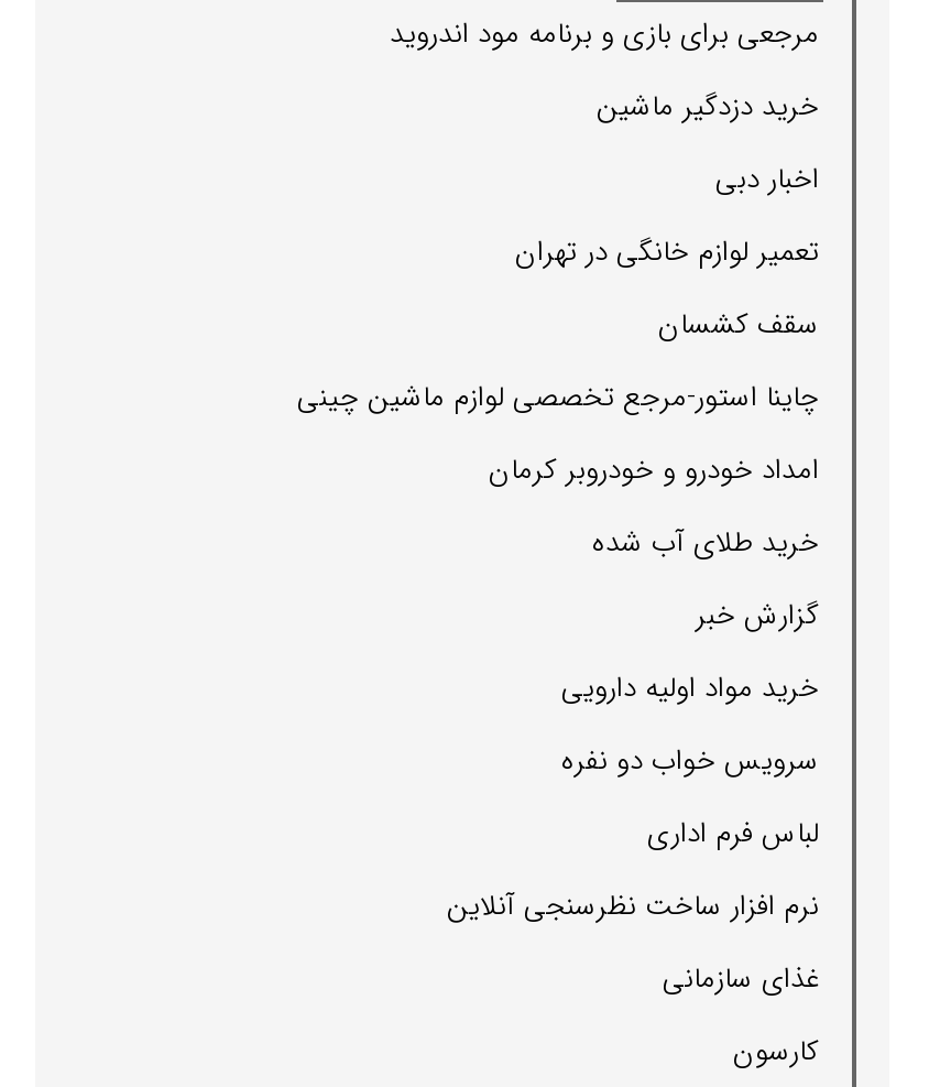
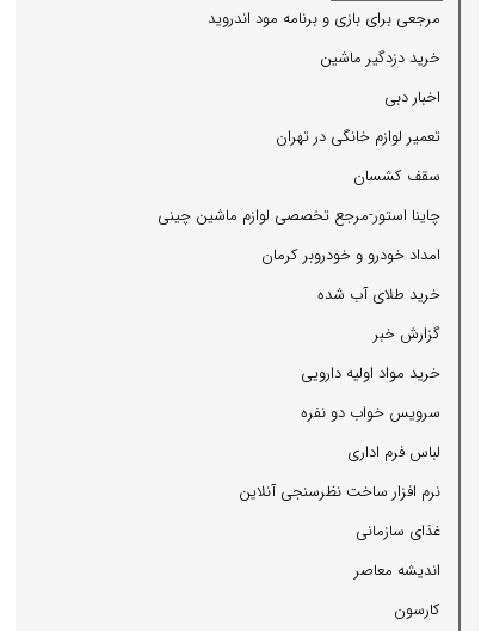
+ اندیشه معاصر
